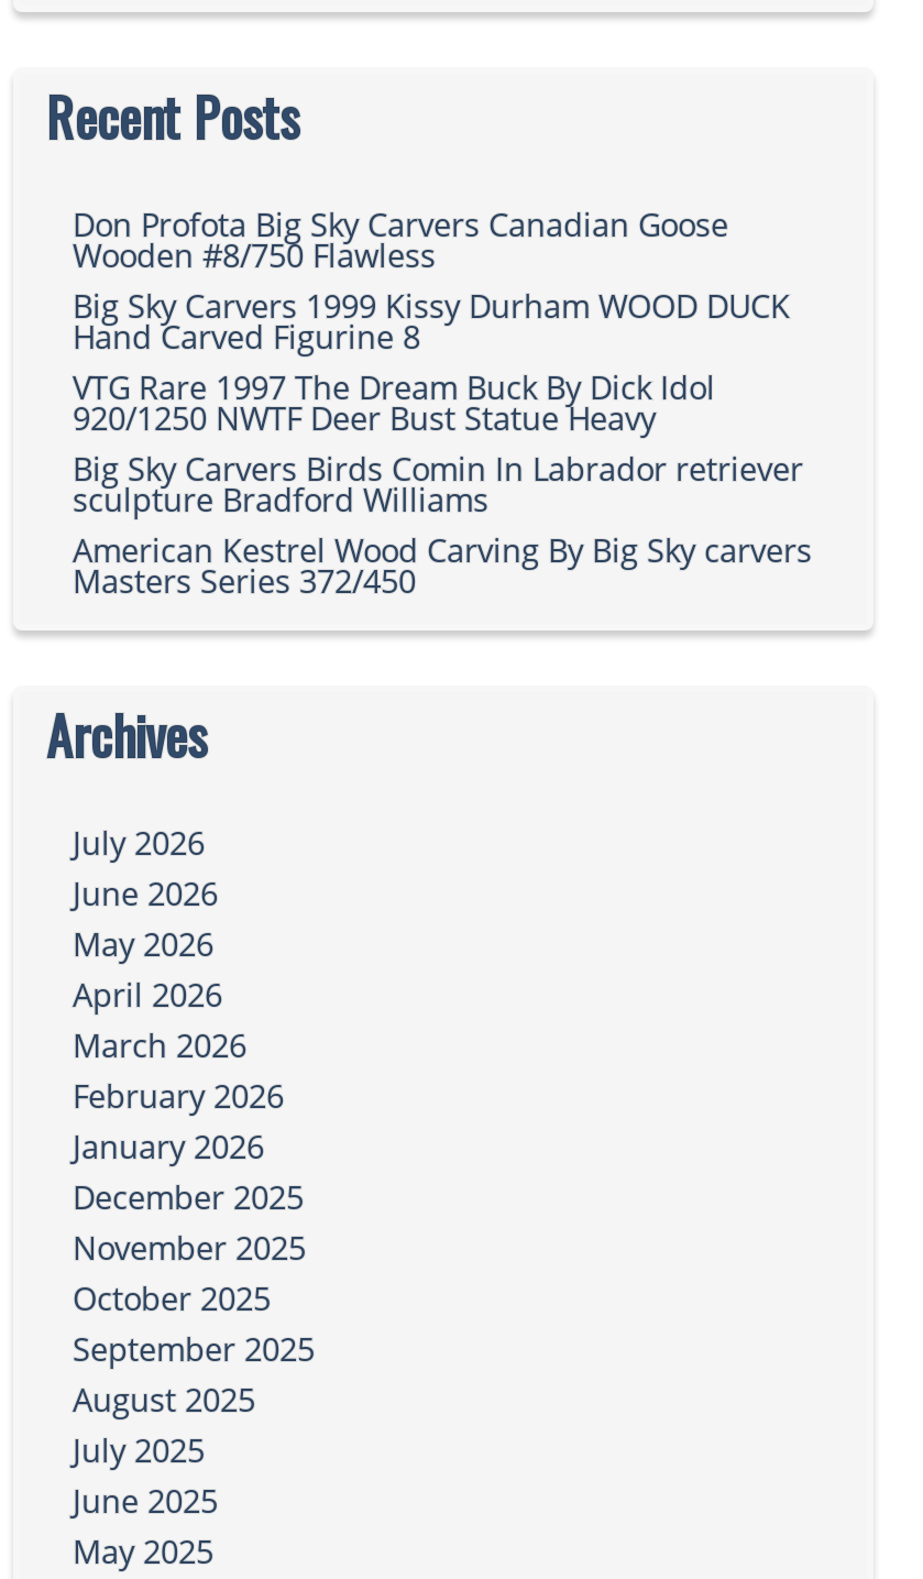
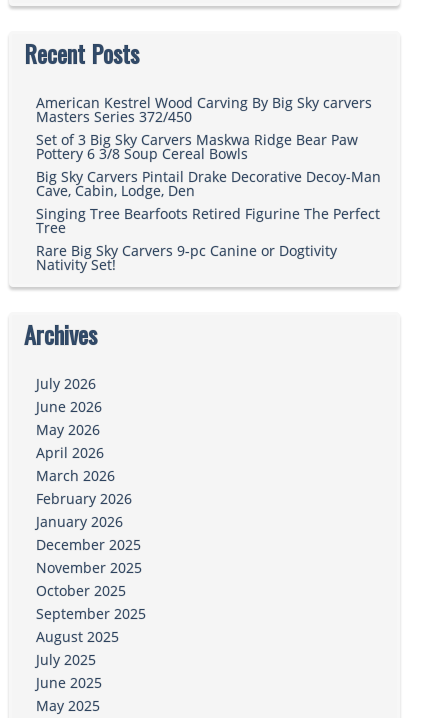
- Don Profota Big Sky Carvers Canadian Goose
- Wooden #8/750 Flawless
- Big Sky Carvers 1999 Kissy Durham WOOD DUCK
- Hand Carved Figurine 8
- VTG Rare 1997 The Dream Buck By Dick Idol
- 920/1250 NWTF Deer Bust Statue Heavy
- Big Sky Carvers Birds Comin In Labrador retriever
- sculpture Bradford Williams

moved up: American Kestrel Wood Carving By Big Sky carvers | Masters Series 372/450

+ Set of 3 Big Sky Carvers Maskwa Ridge Bear Paw
+ Pottery 6 3/8 Soup Cereal Bowls
+ Big Sky Carvers Pintail Drake Decorative Decoy-Man
+ Cave, Cabin, Lodge, Den
+ Singing Tree Bearfoots Retired Figurine The Perfect
+ Tree
+ Rare Big Sky Carvers 9-pc Canine or Dogtivity
+ Nativity Set!
